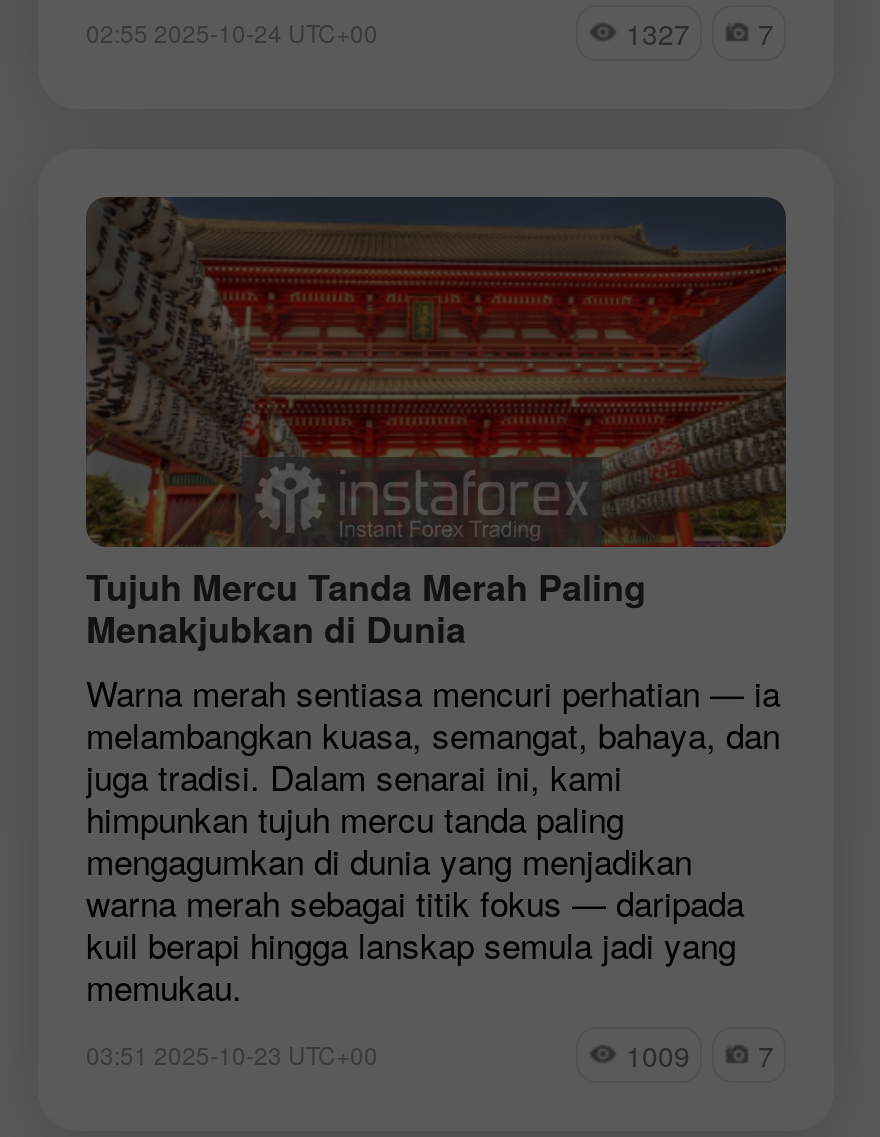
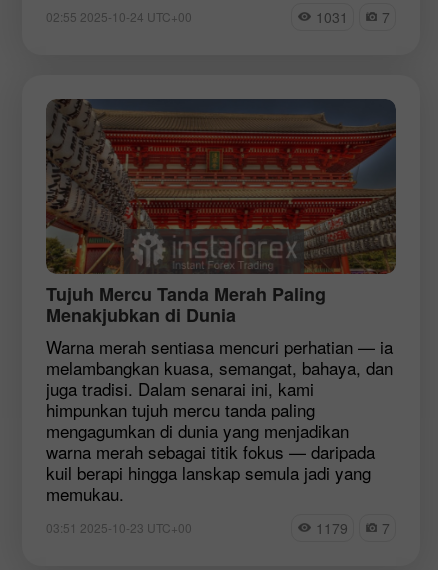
- 1327 7
+ 1031 7

- 1009 7
+ 1179 7
